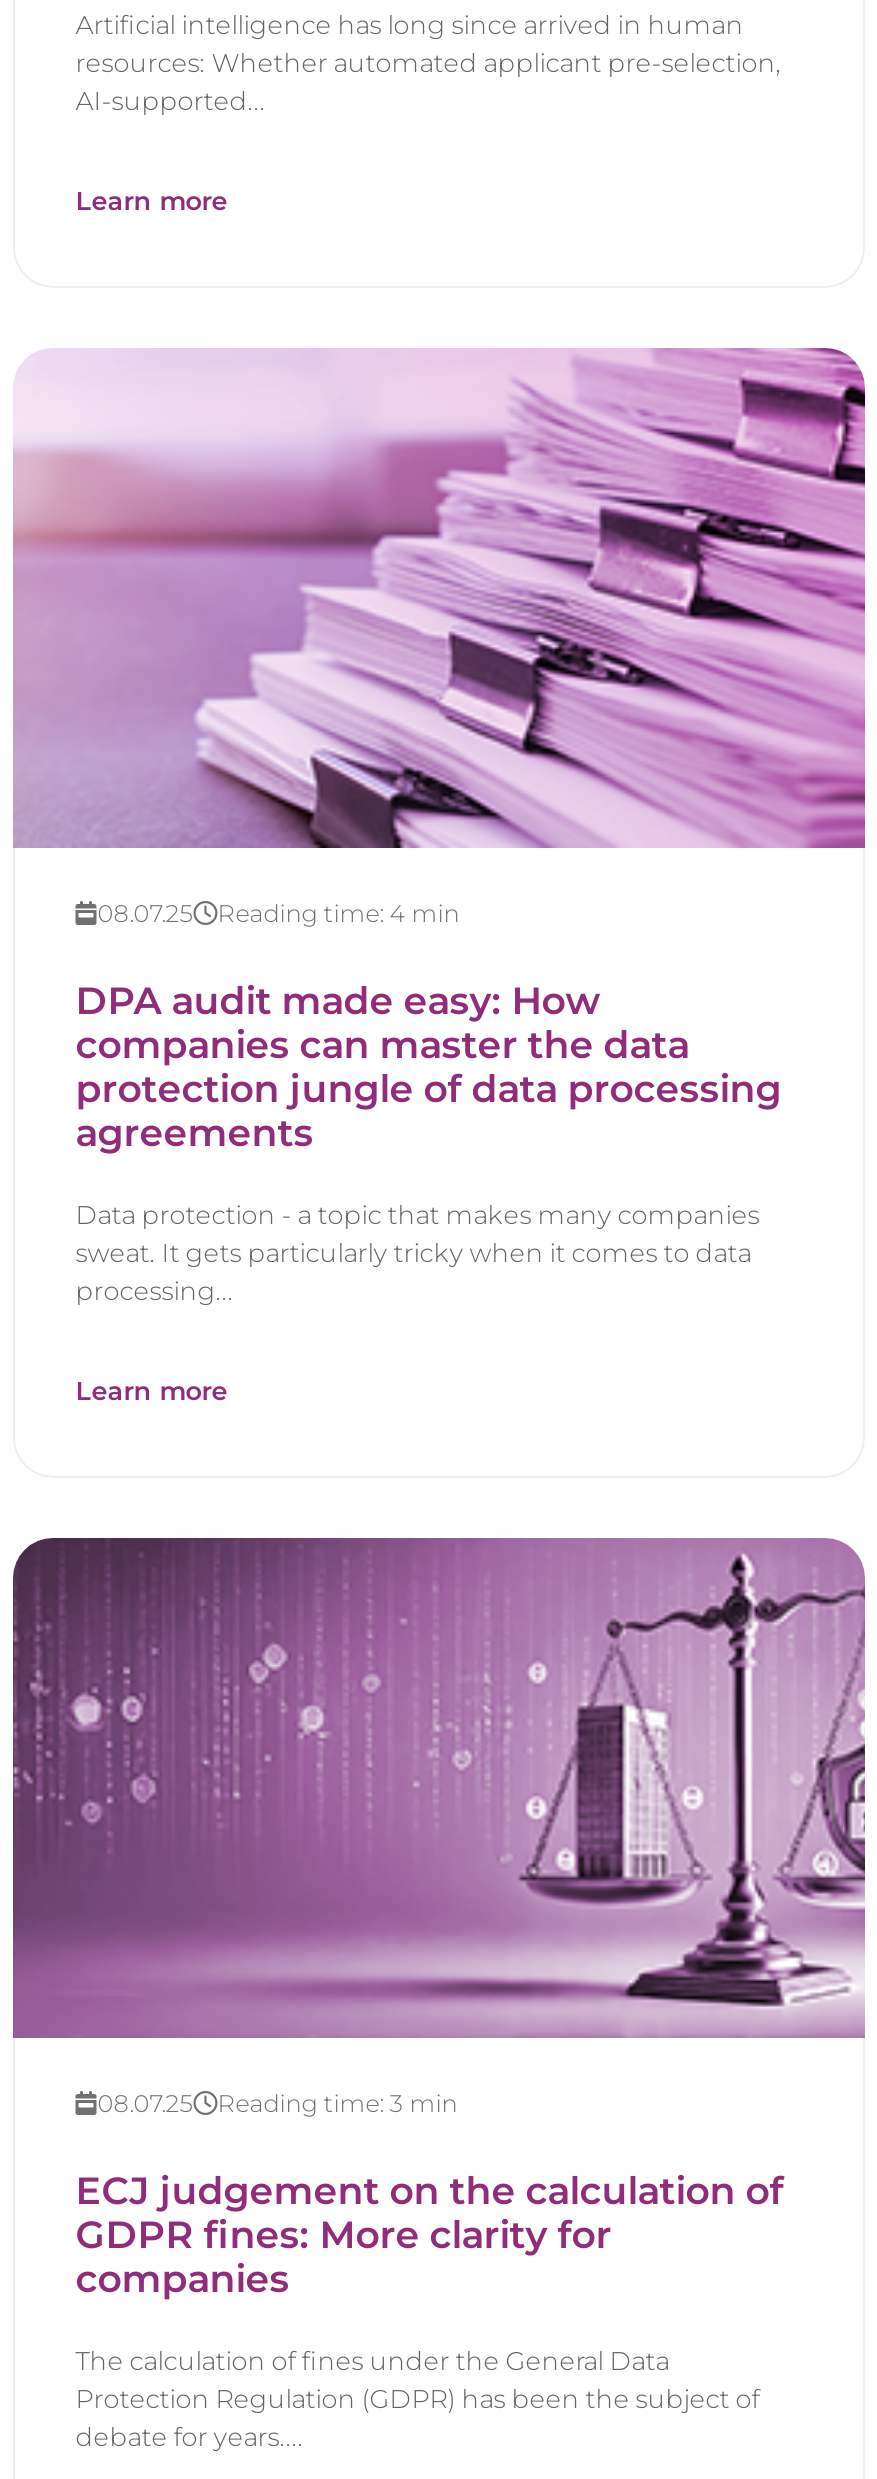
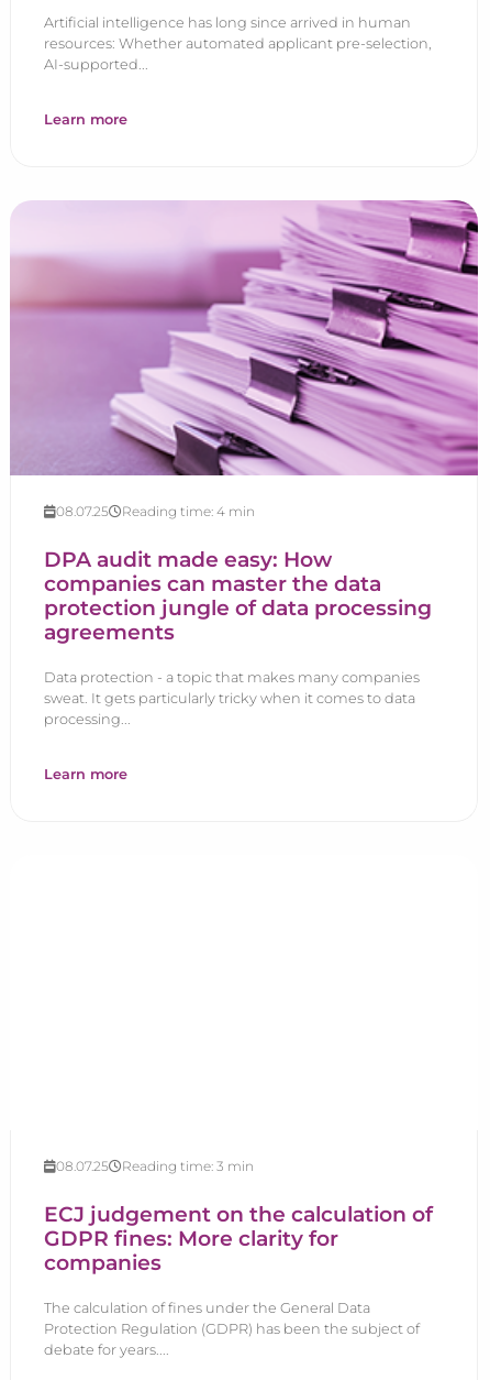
- [image]
